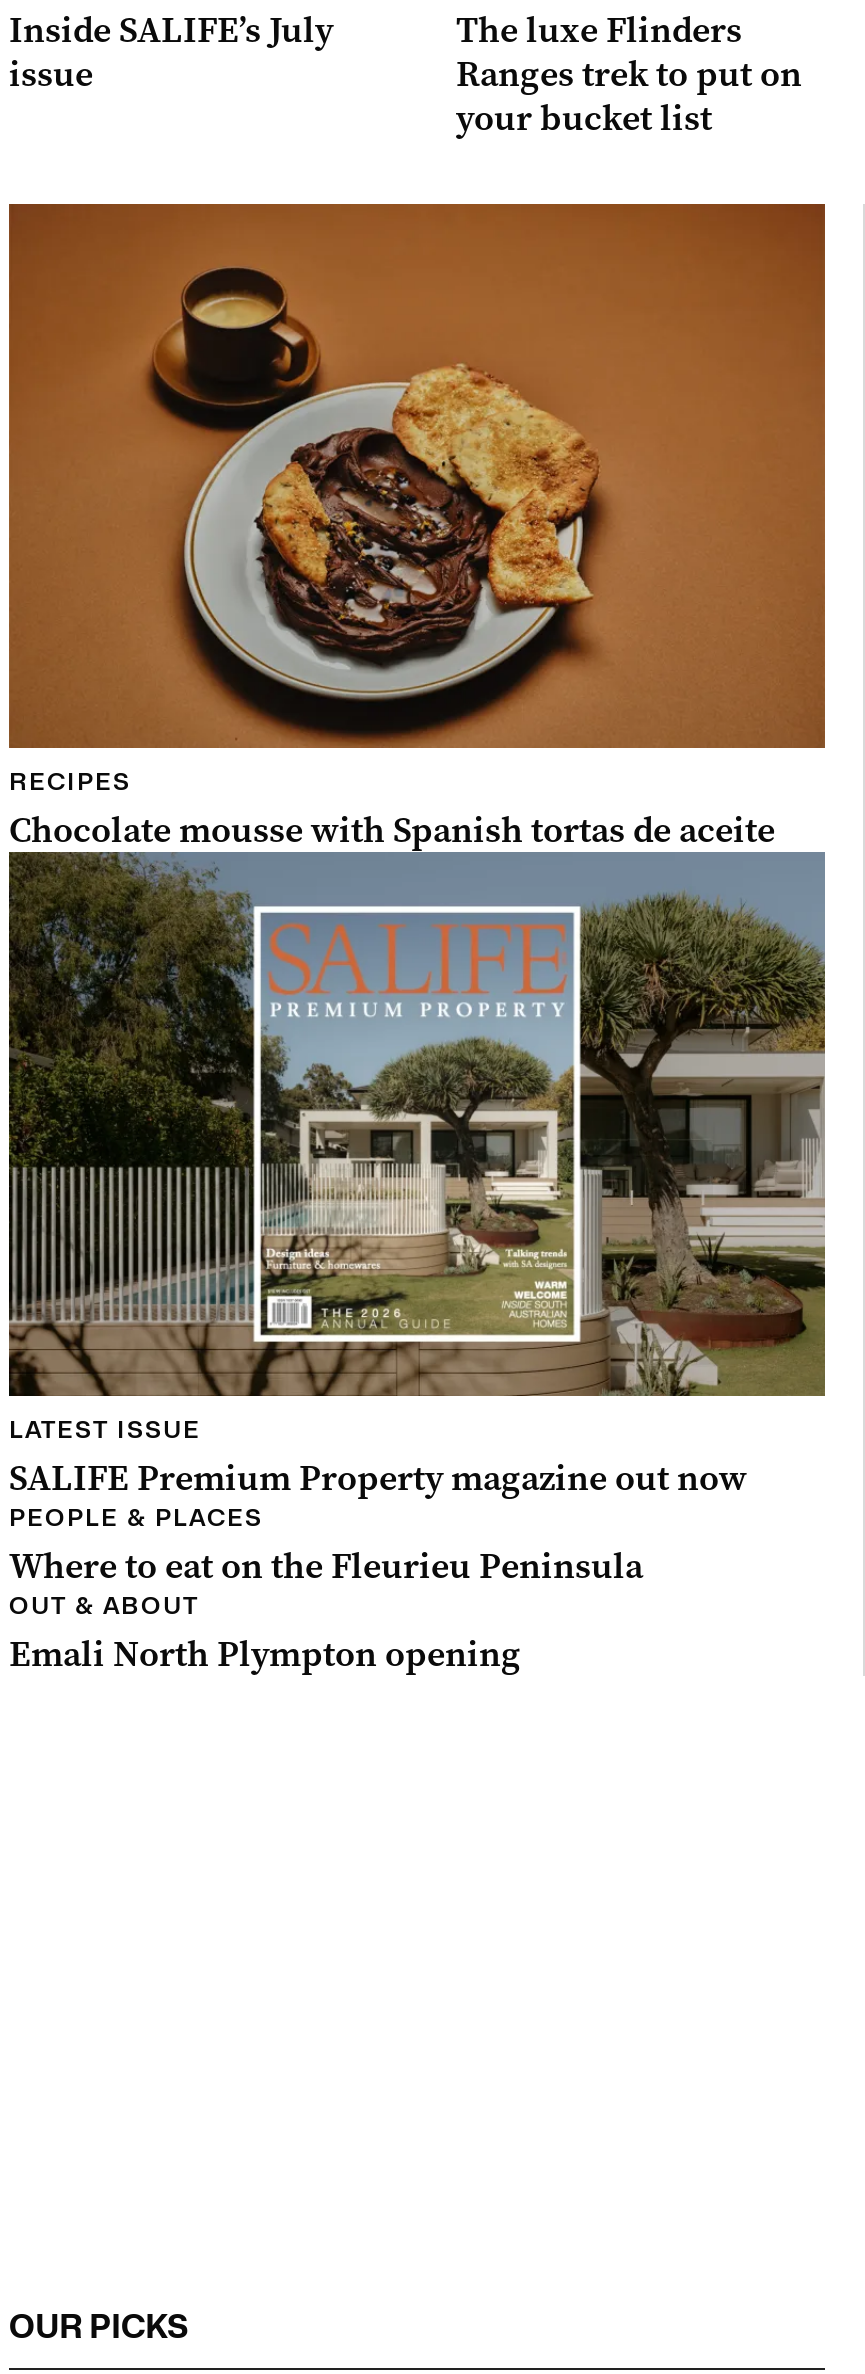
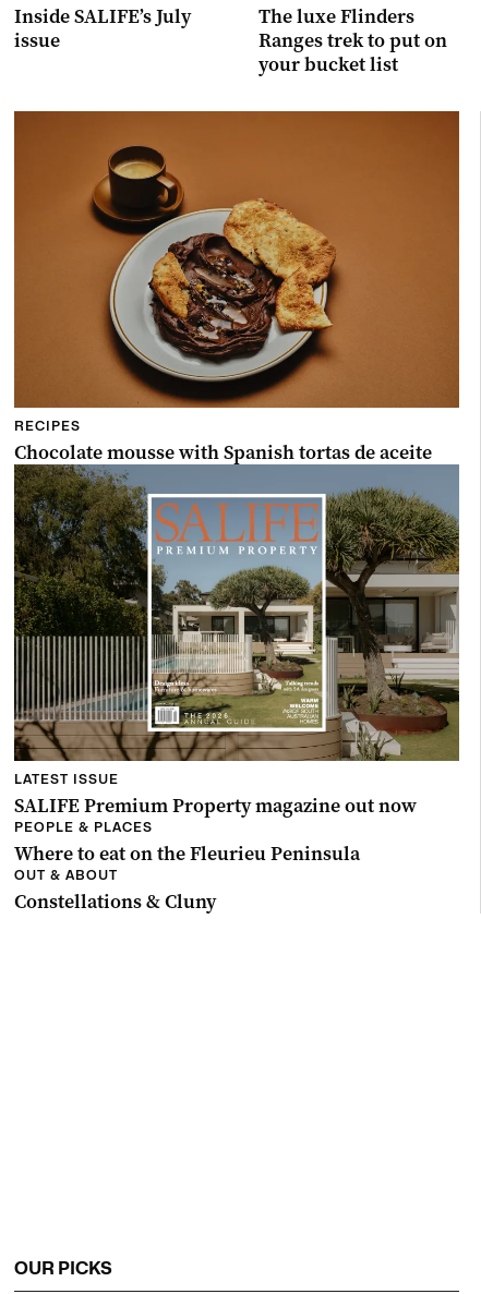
- Emali North Plympton opening
+ Constellations & Cluny
